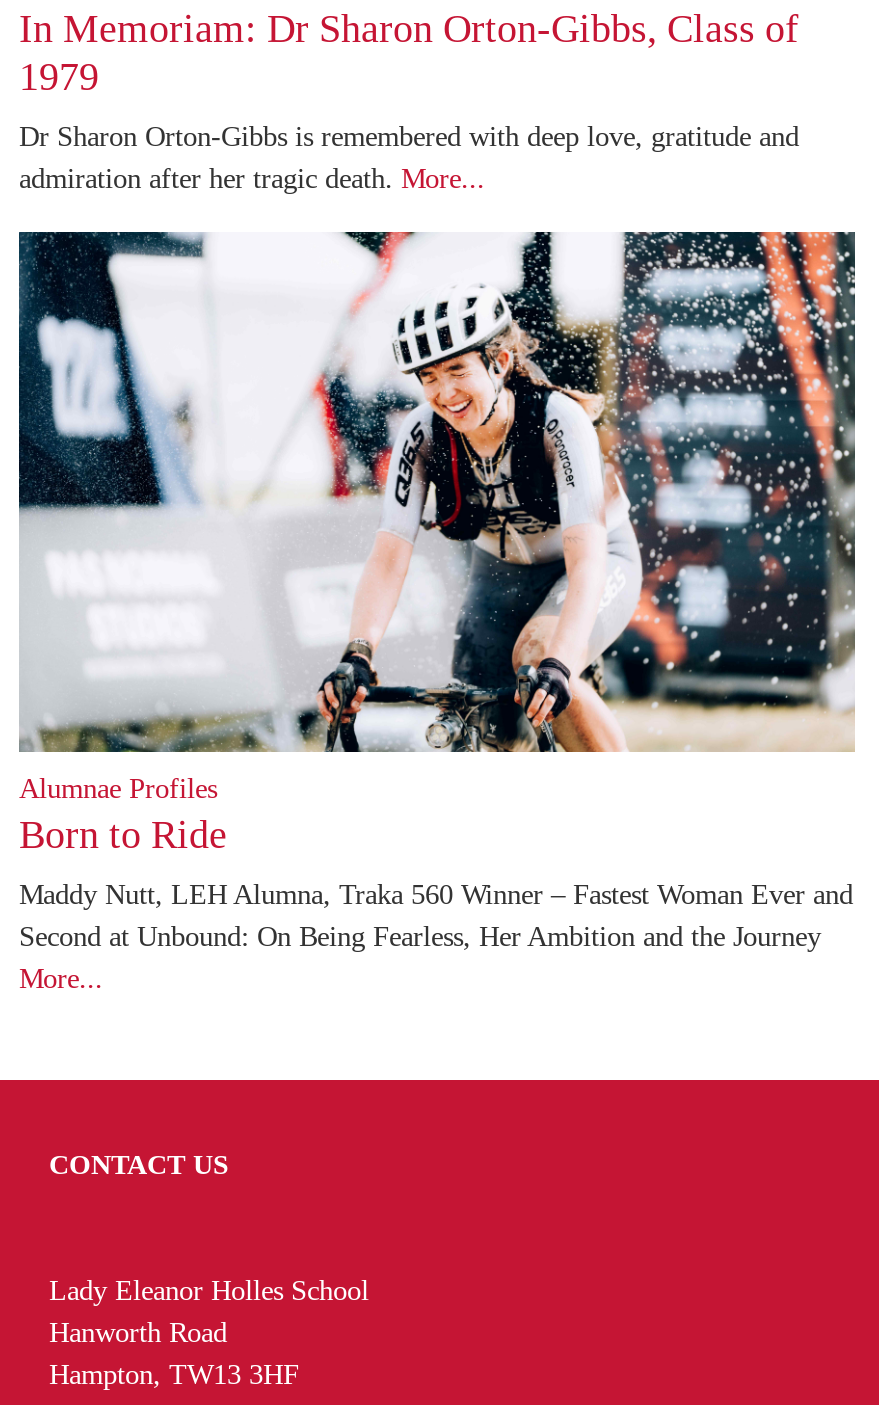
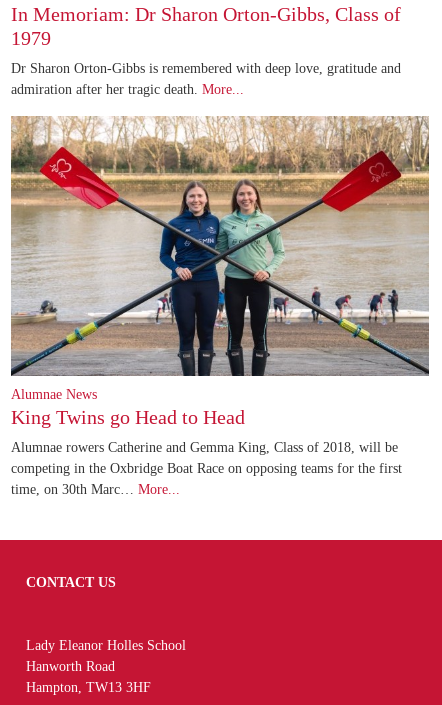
- [image]
- Alumnae Profiles
- Born to Ride
+ [image]
+ Alumnae News
+ King Twins go Head to Head

- Maddy Nutt, LEH Alumna, Traka 560 Winner – Fastest Woman Ever and
- Second at Unbound: On Being Fearless, Her Ambition and the Journey
- More...
+ Alumnae rowers Catherine and Gemma King, Class of 2018, will be
+ competing in the Oxbridge Boat Race on opposing teams for the first
+ time, on 30th Marc… More...
